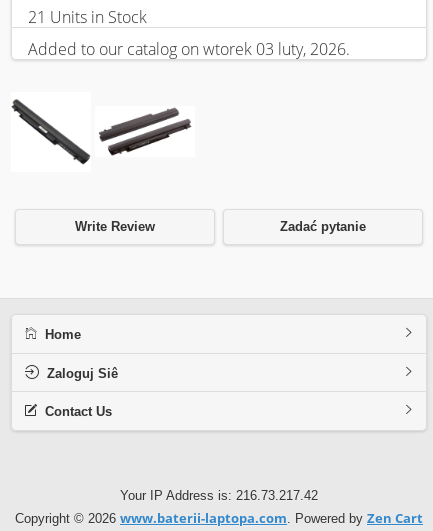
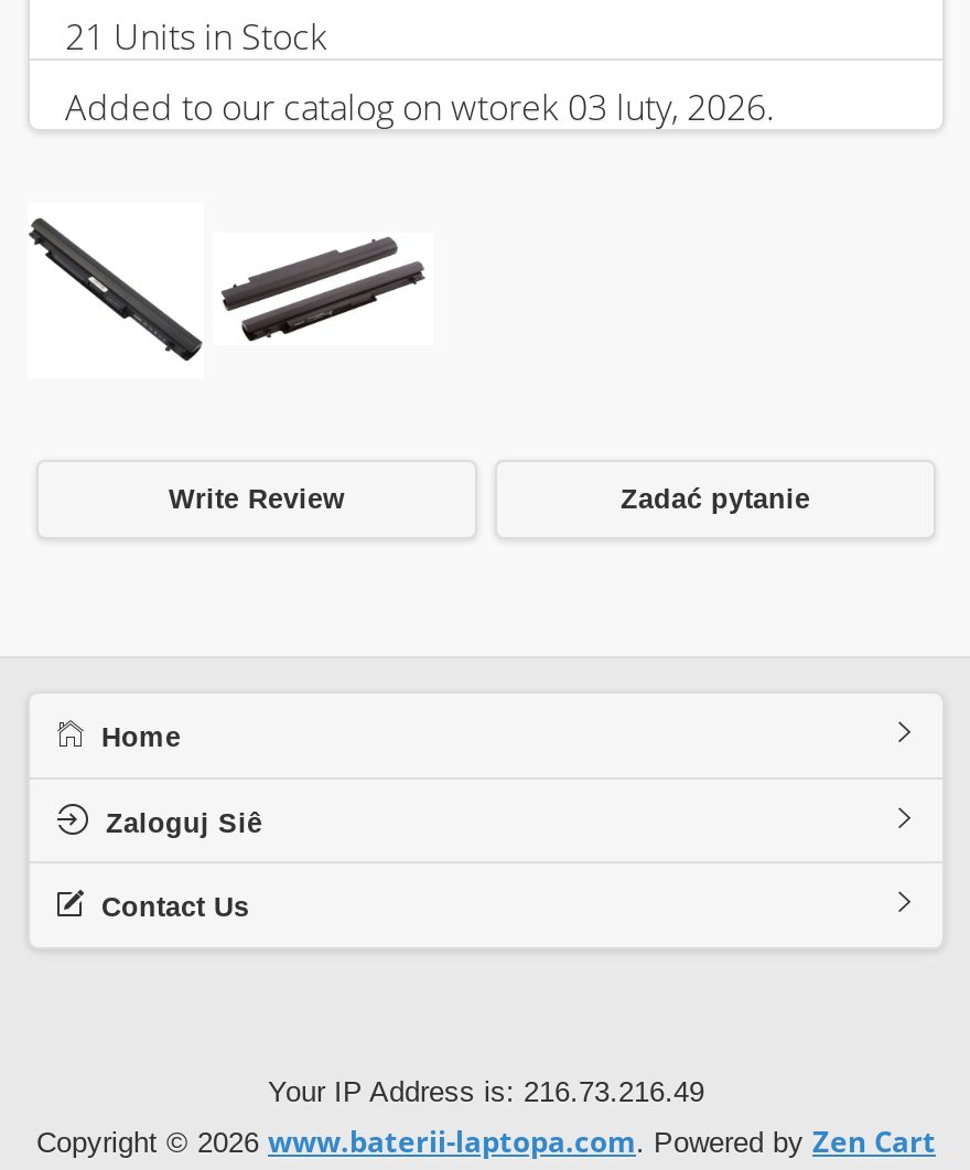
- Your IP Address is: 216.73.217.42
+ Your IP Address is: 216.73.216.49
